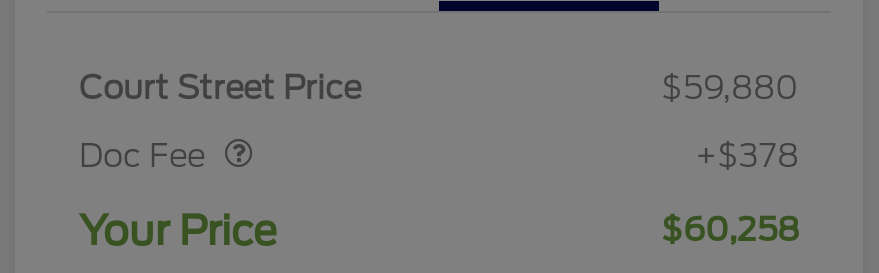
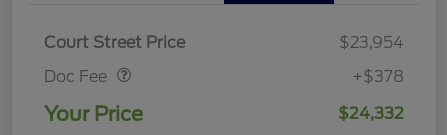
- $59,880
+ $23,954

- $60,258
+ $24,332
